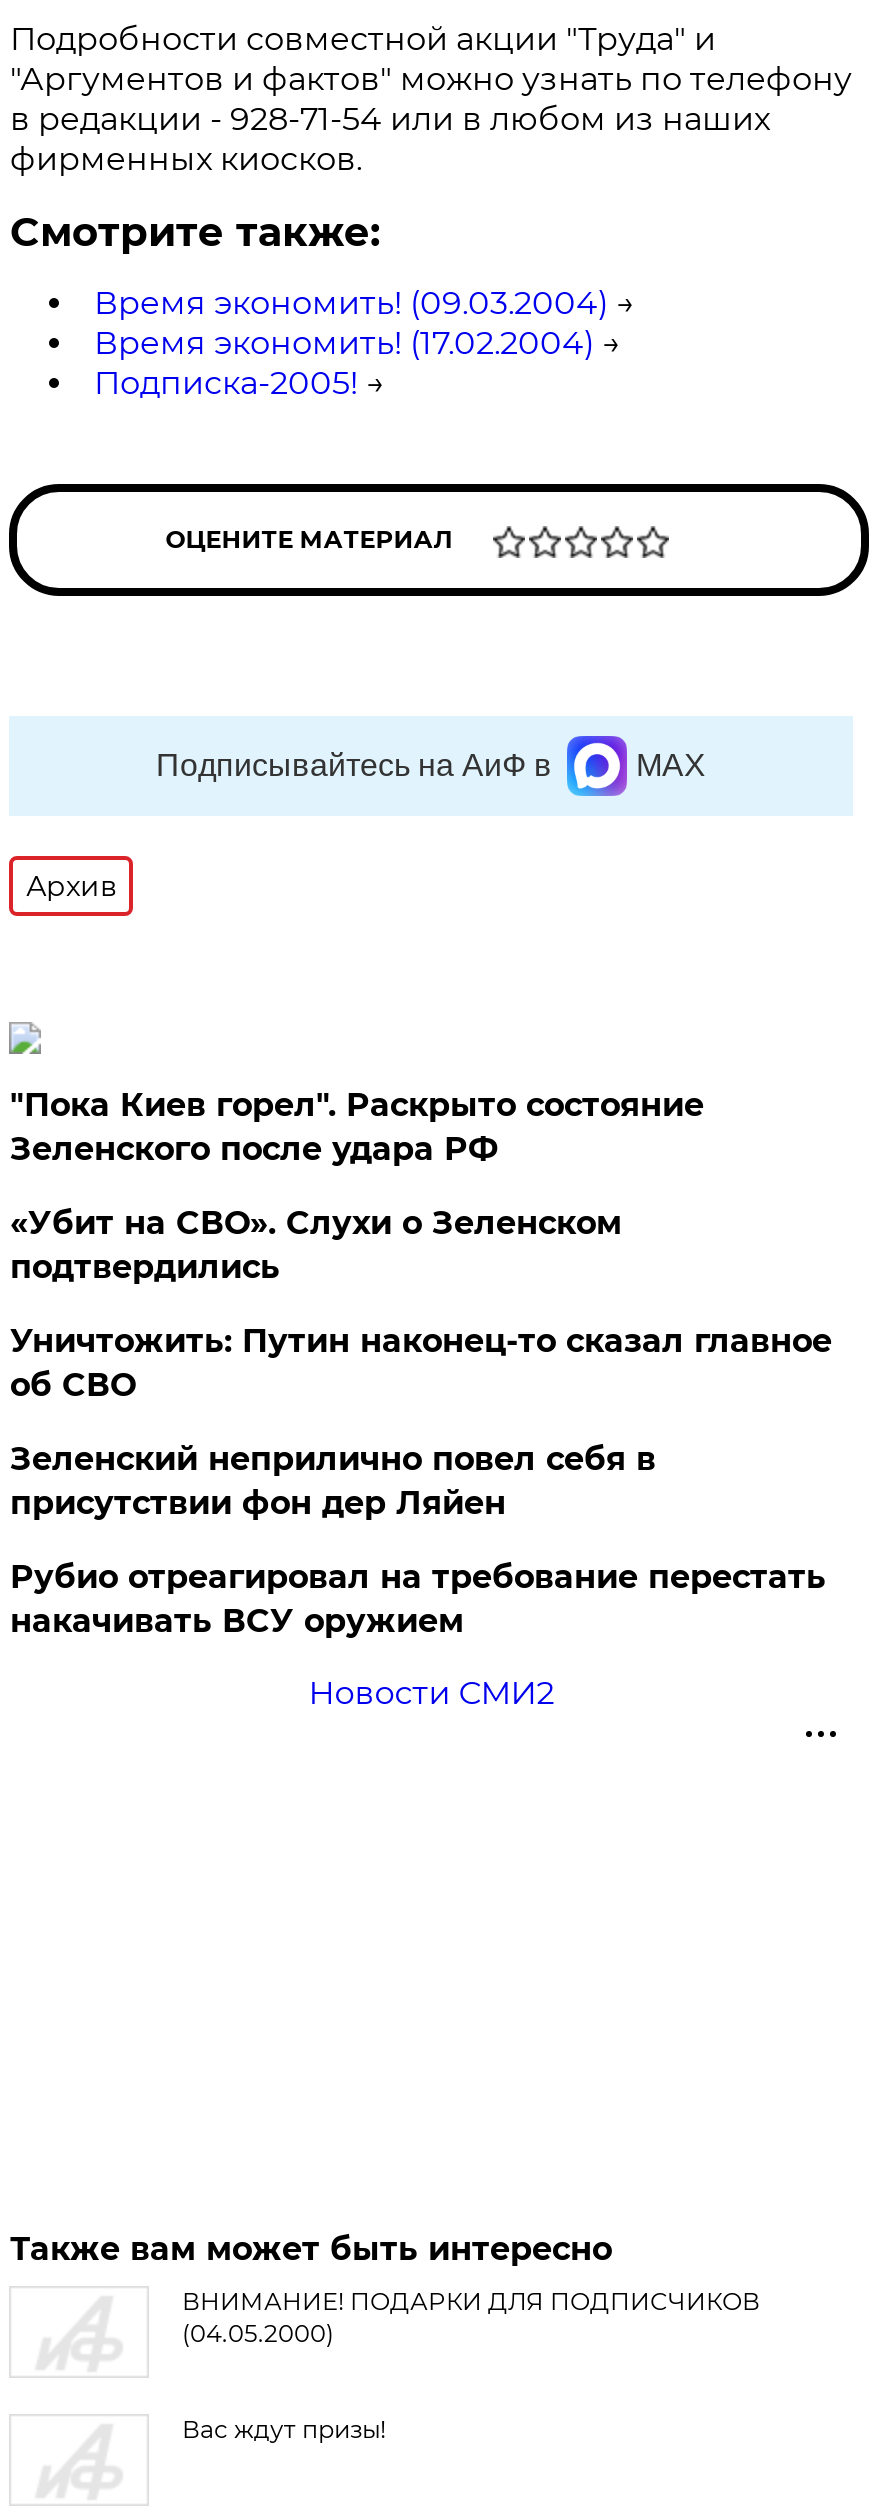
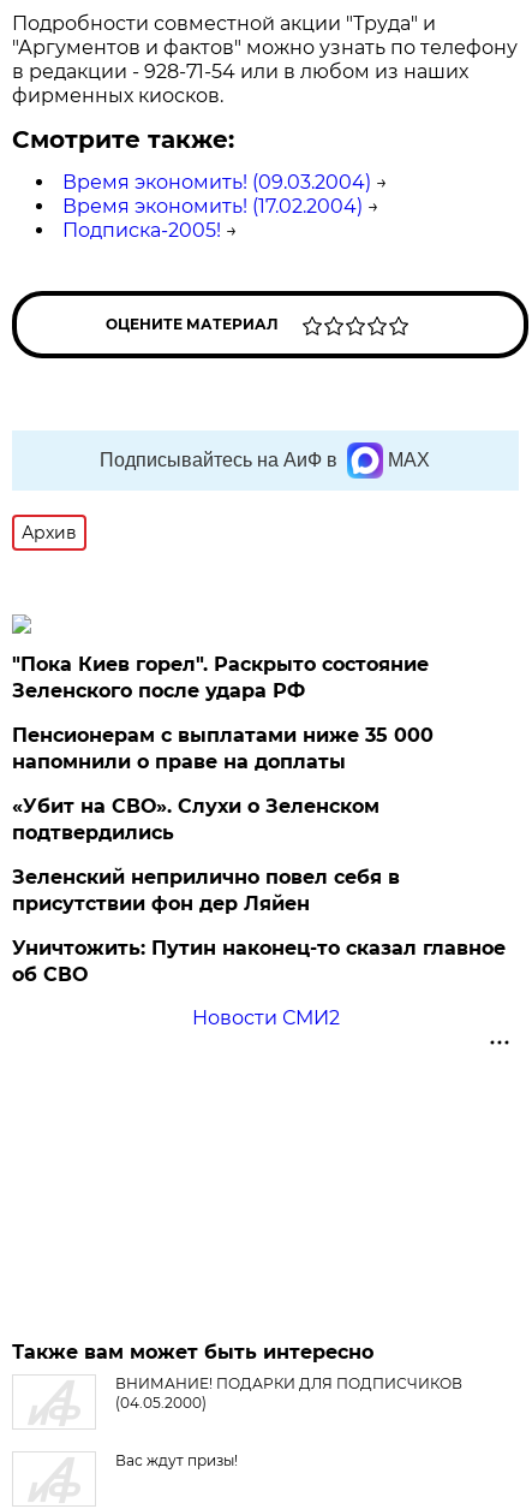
+ Пенсионерам с выплатами ниже 35 000
+ напомнили о праве на доплаты

moved down: «Убит на СВО». Слухи о Зеленском | подтвердились

moved down: Уничтожить: Путин наконец-то сказал главное | об СВО

- Рубио отреагировал на требование перестать
- накачивать ВСУ оружием
